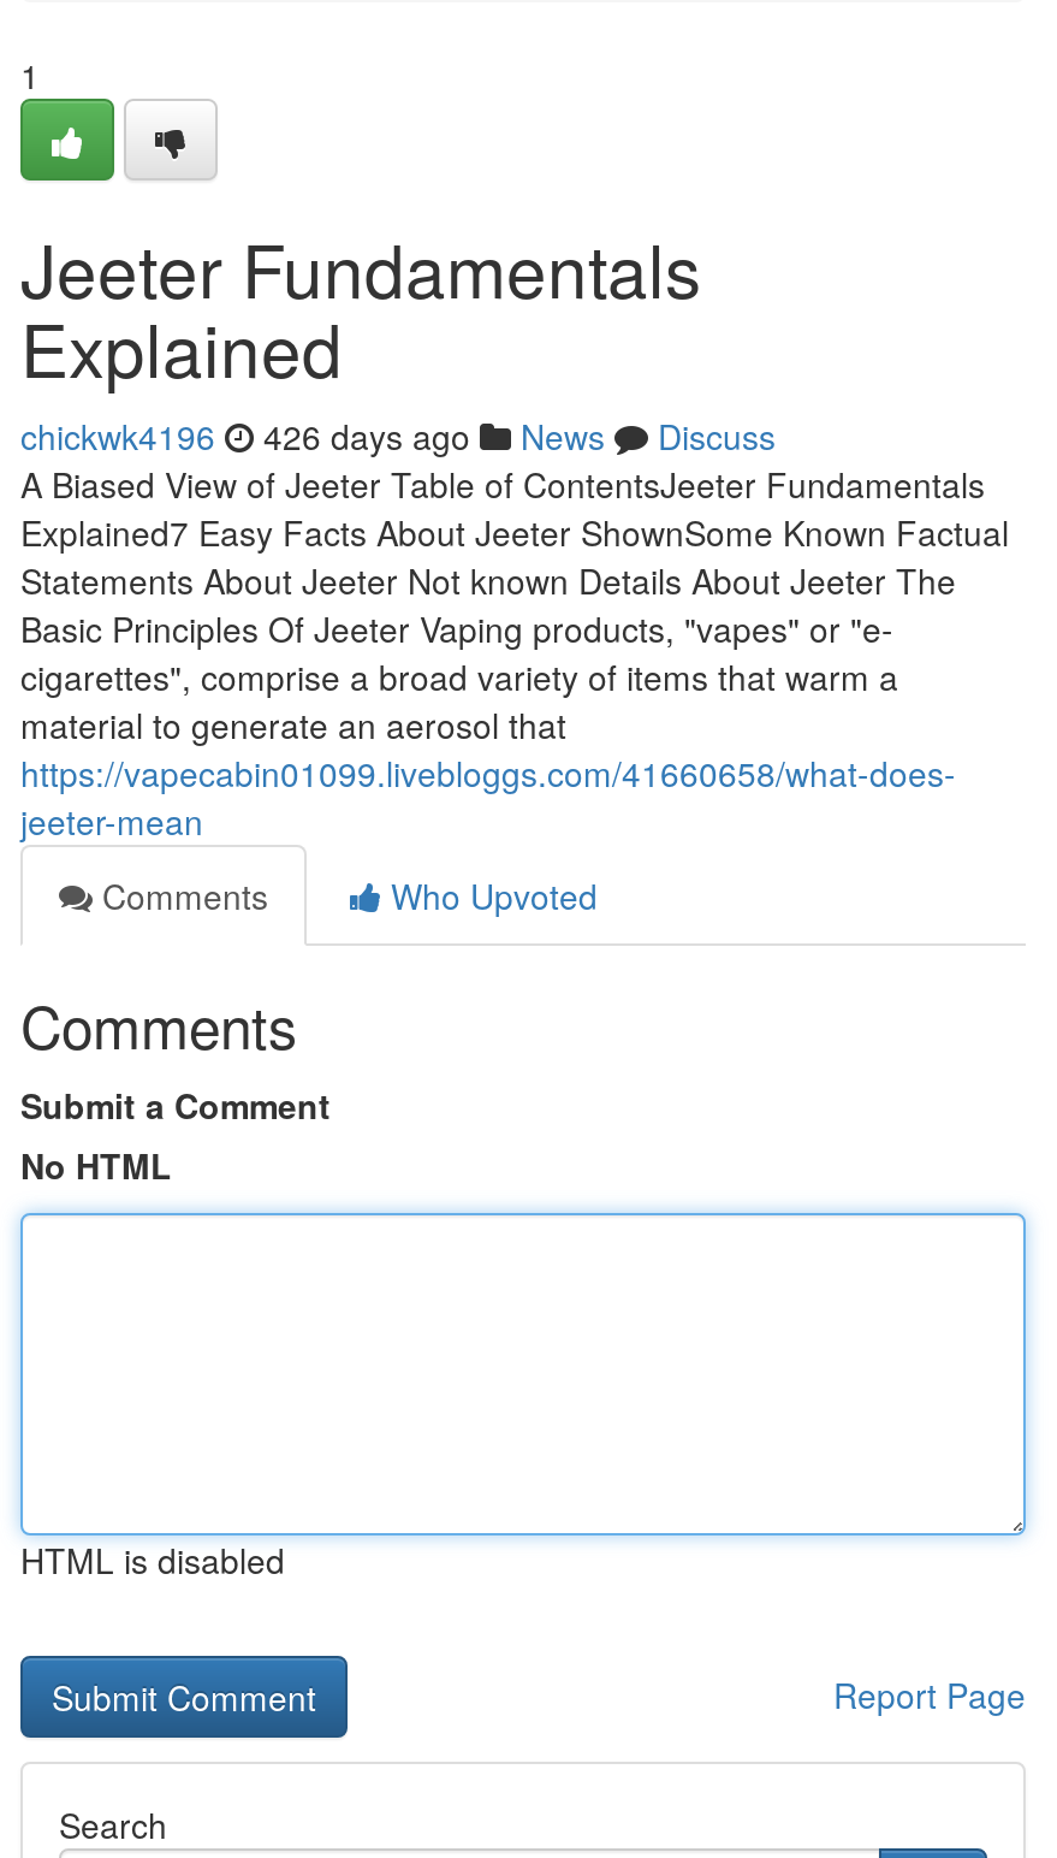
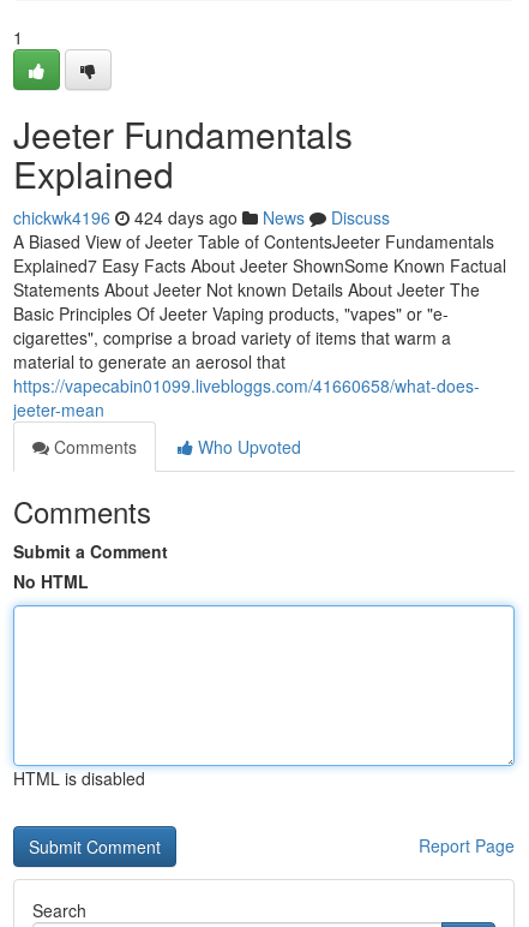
- chickwk4196 426 days ago News Discuss
+ chickwk4196 424 days ago News Discuss
